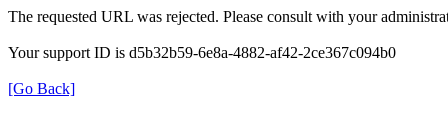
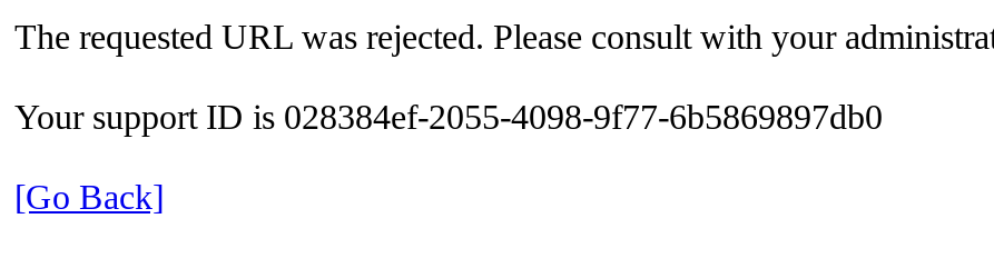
- Your support ID is d5b32b59-6e8a-4882-af42-2ce367c094b0
+ Your support ID is 028384ef-2055-4098-9f77-6b5869897db0
